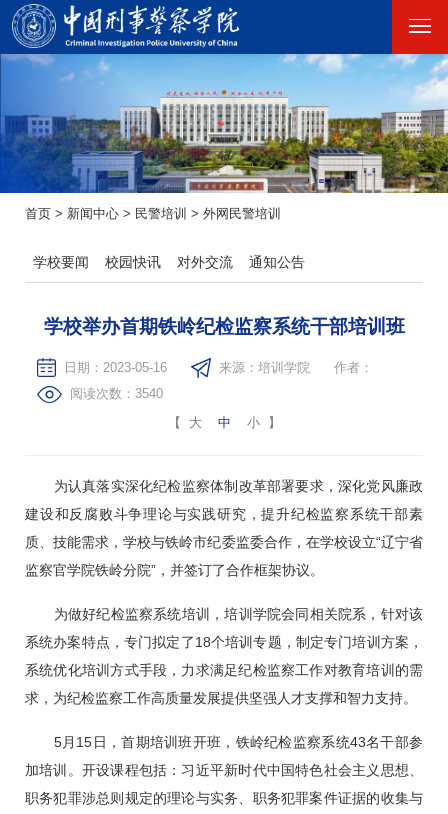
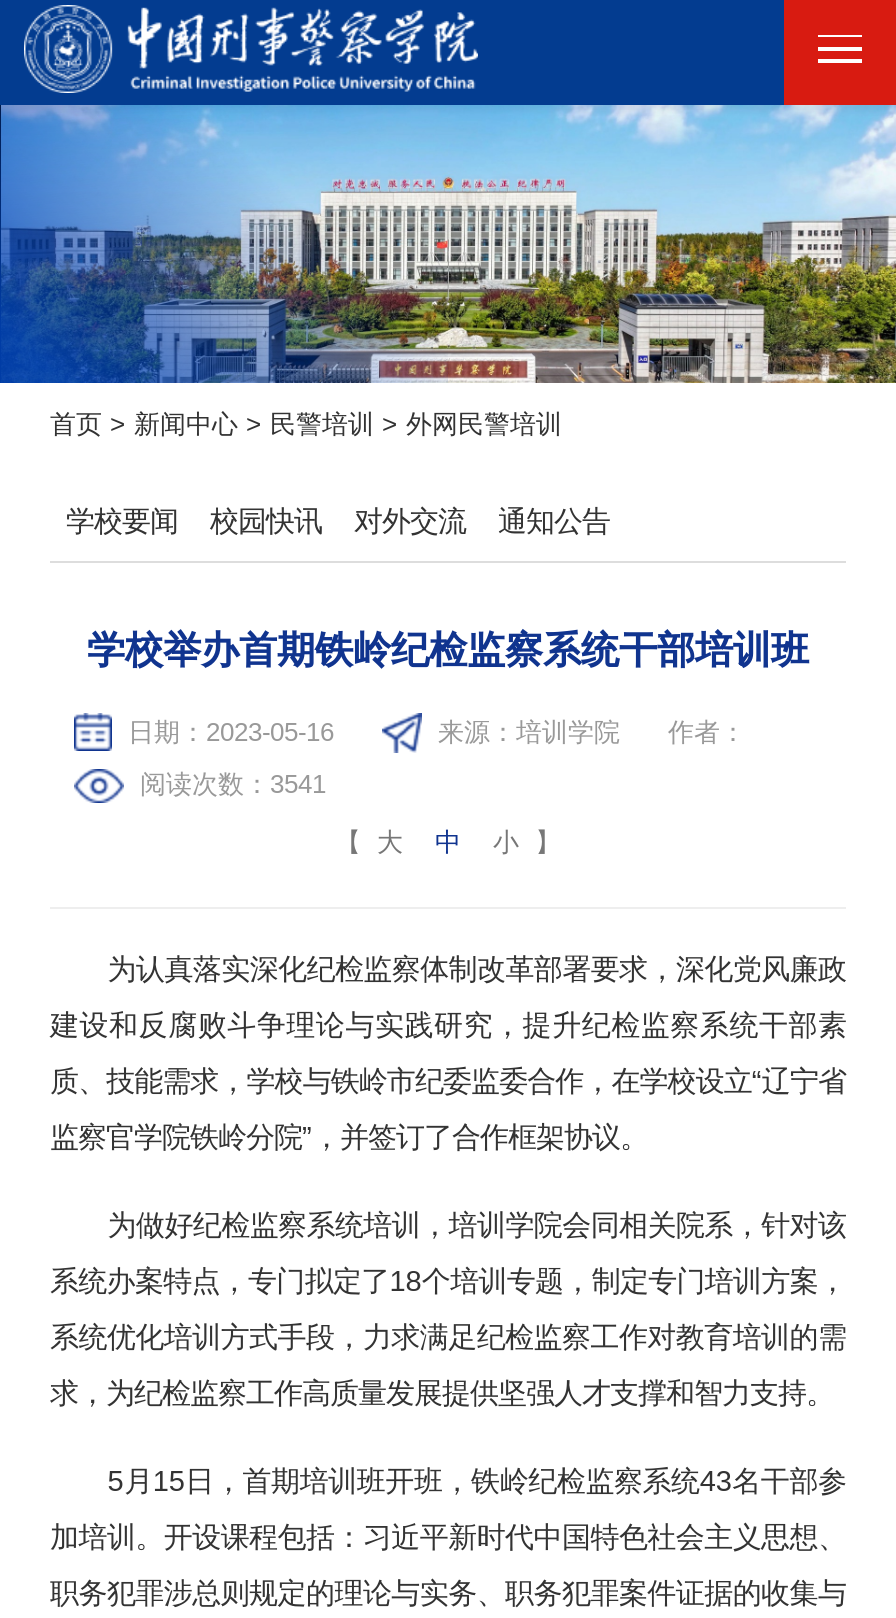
- 阅读次数：3540
+ 阅读次数：3541
